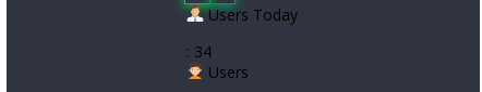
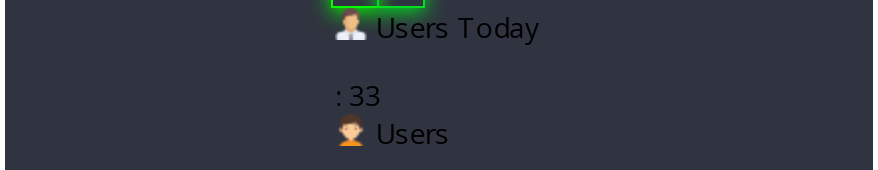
- : 34
+ : 33
